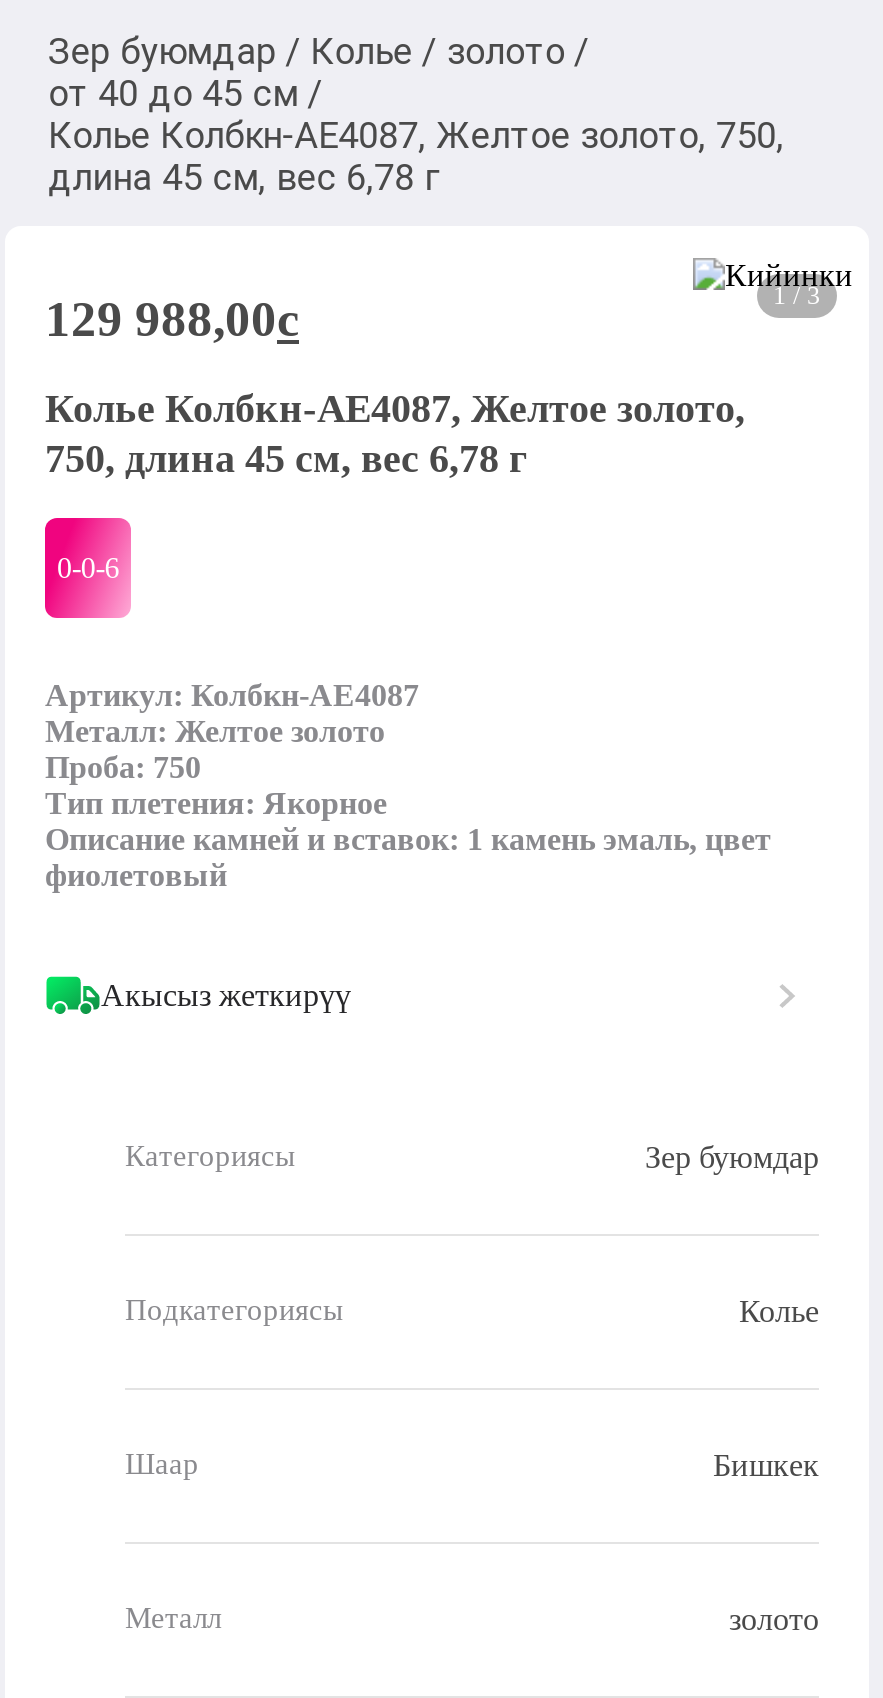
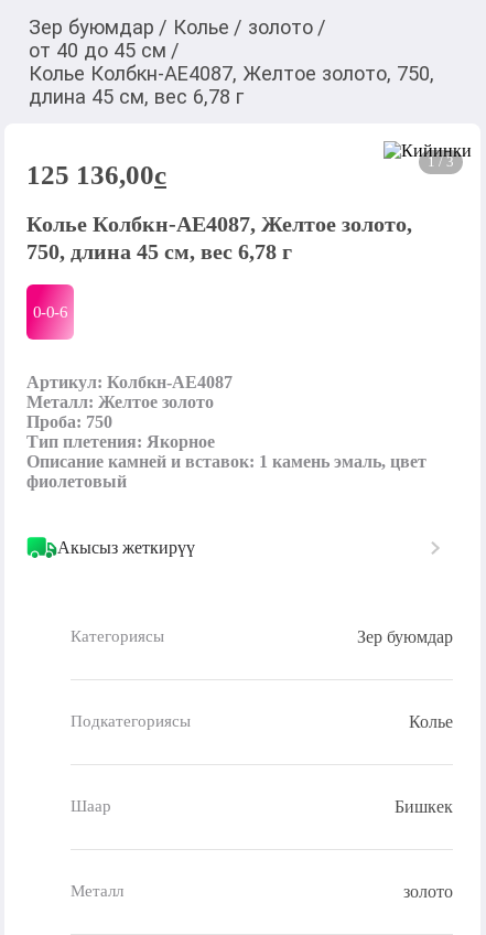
- 129 988,00c
+ 125 136,00c
